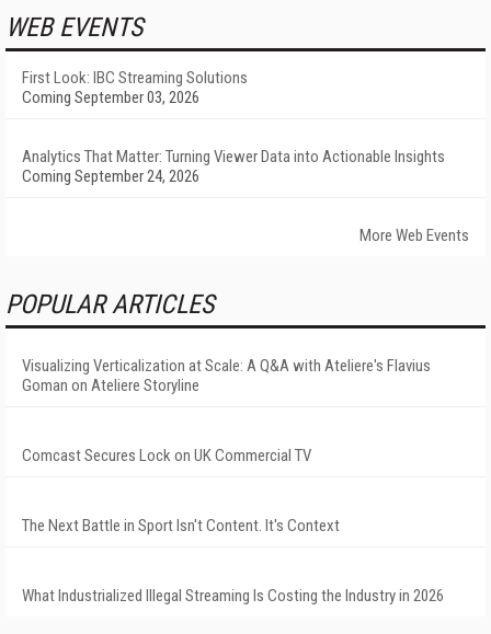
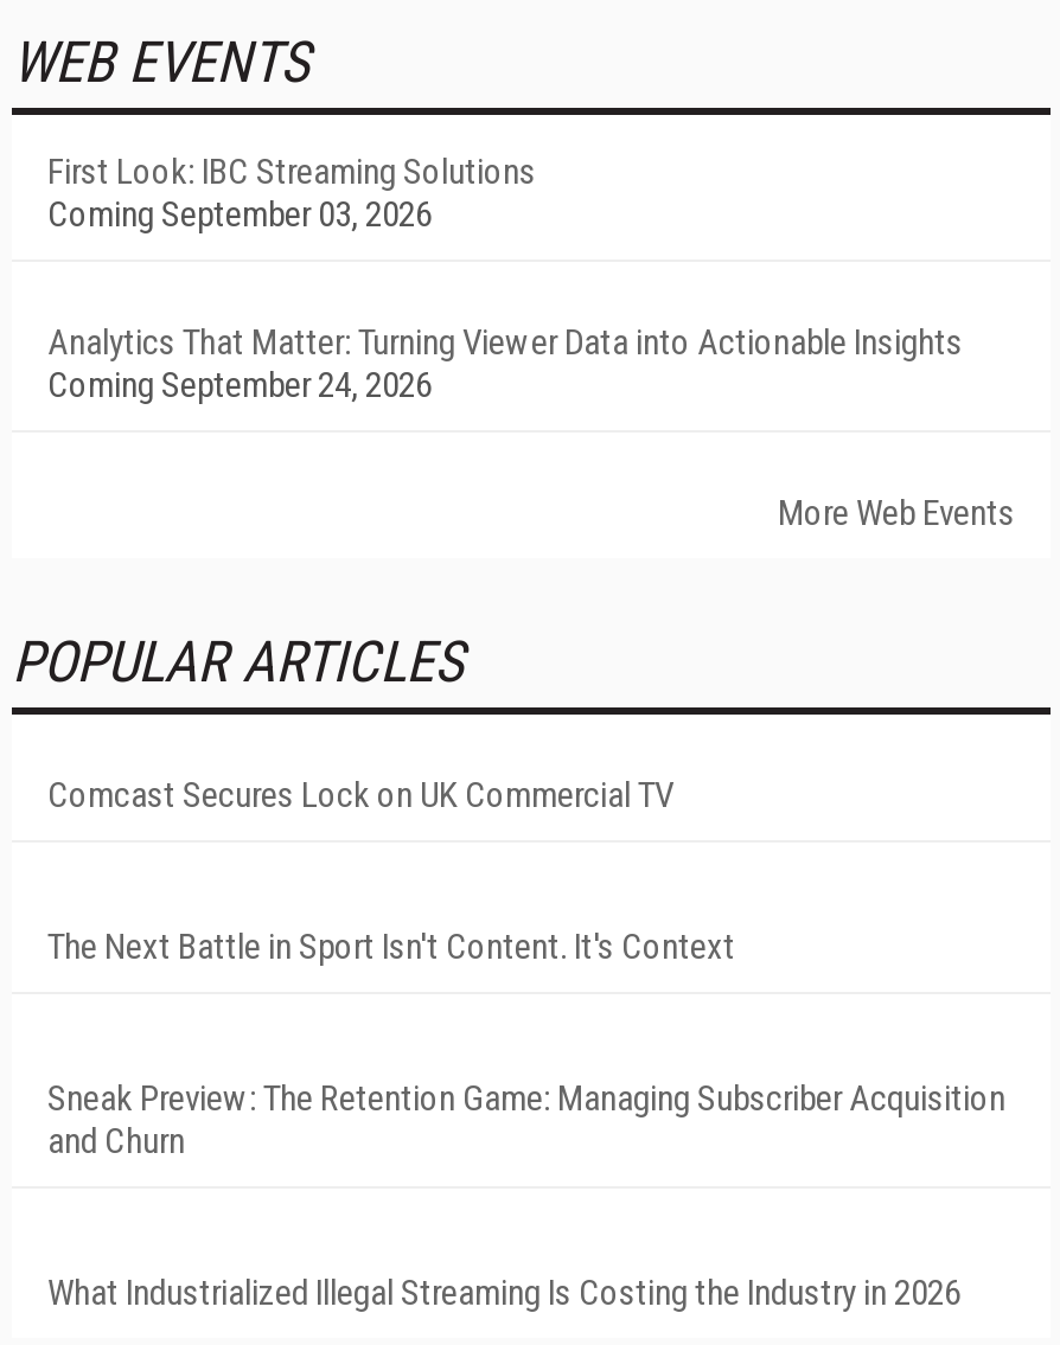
- Visualizing Verticalization at Scale: A Q&A with Ateliere's Flavius
- Goman on Ateliere Storyline

moved up: Comcast Secures Lock on UK Commercial TV | The Next Battle in Sport Isn't Content. It's Context

+ Sneak Preview: The Retention Game: Managing Subscriber Acquisition
+ and Churn
